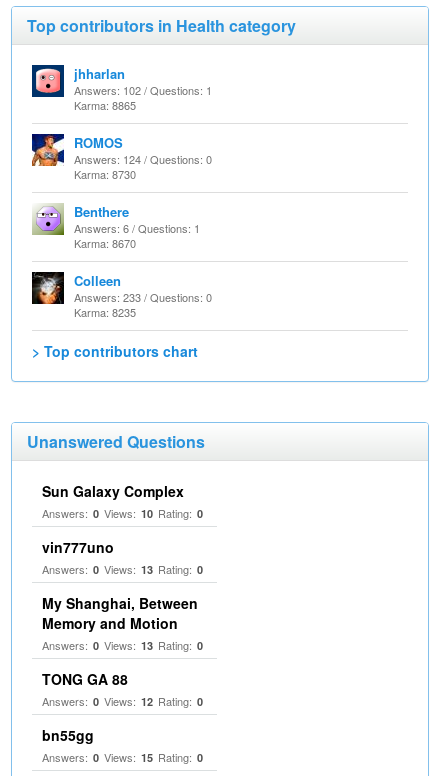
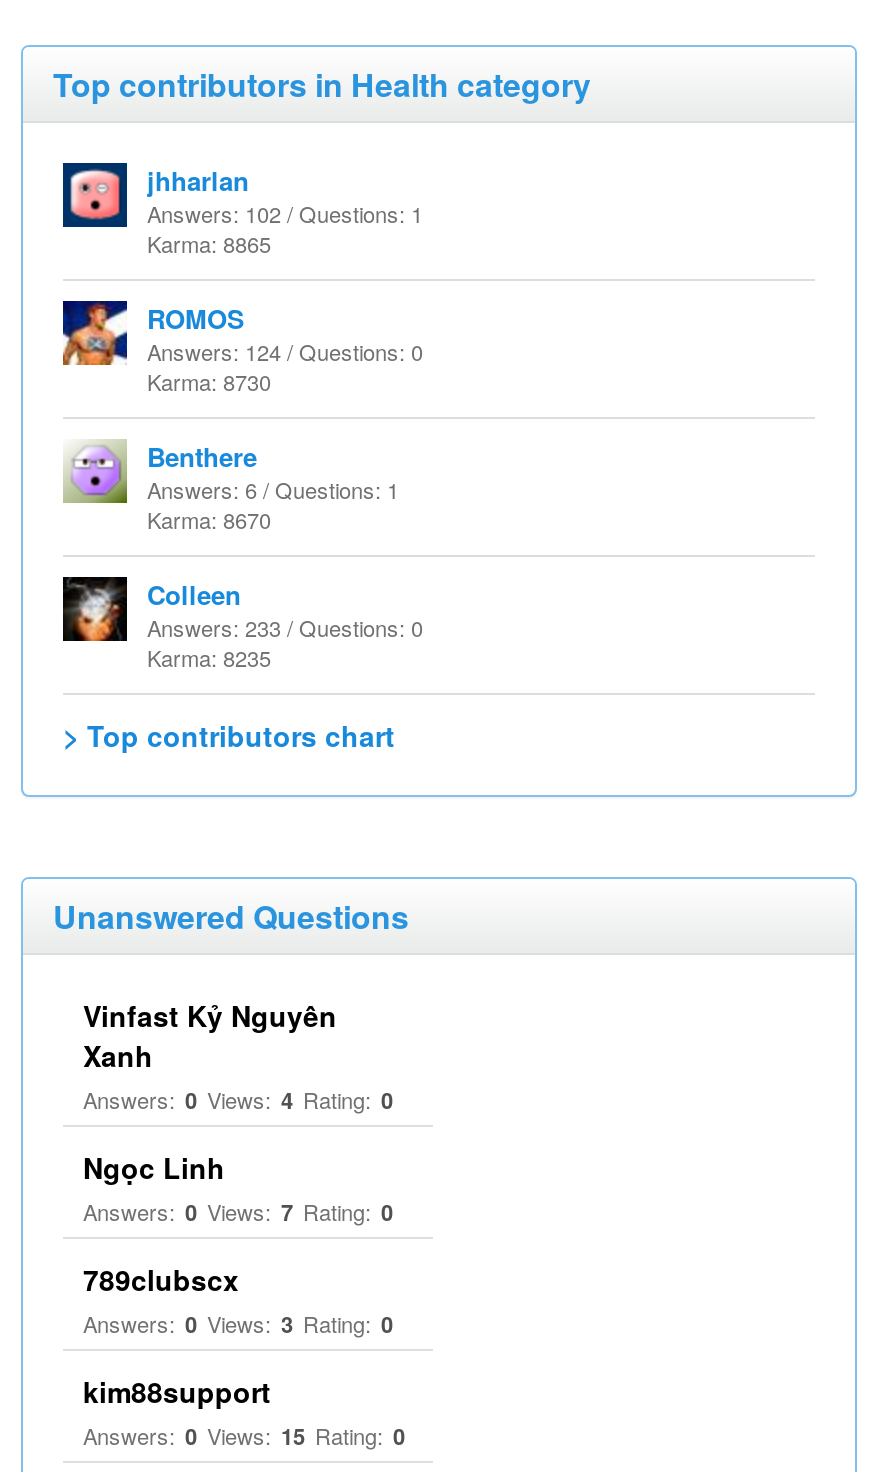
- Sun Galaxy Complex
- Answers: 0 Views: 10 Rating: 0
- vin777uno
- Answers: 0 Views: 13 Rating: 0
- My Shanghai, Between
- Memory and Motion
- Answers: 0 Views: 13 Rating: 0
- TONG GA 88
- Answers: 0 Views: 12 Rating: 0
- bn55gg
+ Vinfast Kỷ Nguyên
+ Xanh
+ Answers: 0 Views: 4 Rating: 0
+ Ngọc Linh
+ Answers: 0 Views: 7 Rating: 0
+ 789clubscx
+ Answers: 0 Views: 3 Rating: 0
+ kim88support
